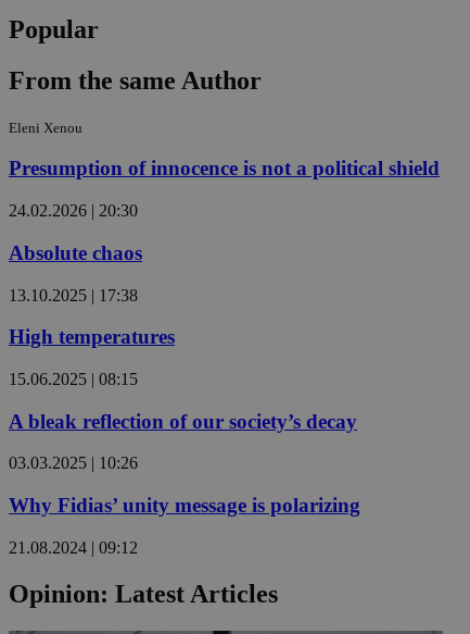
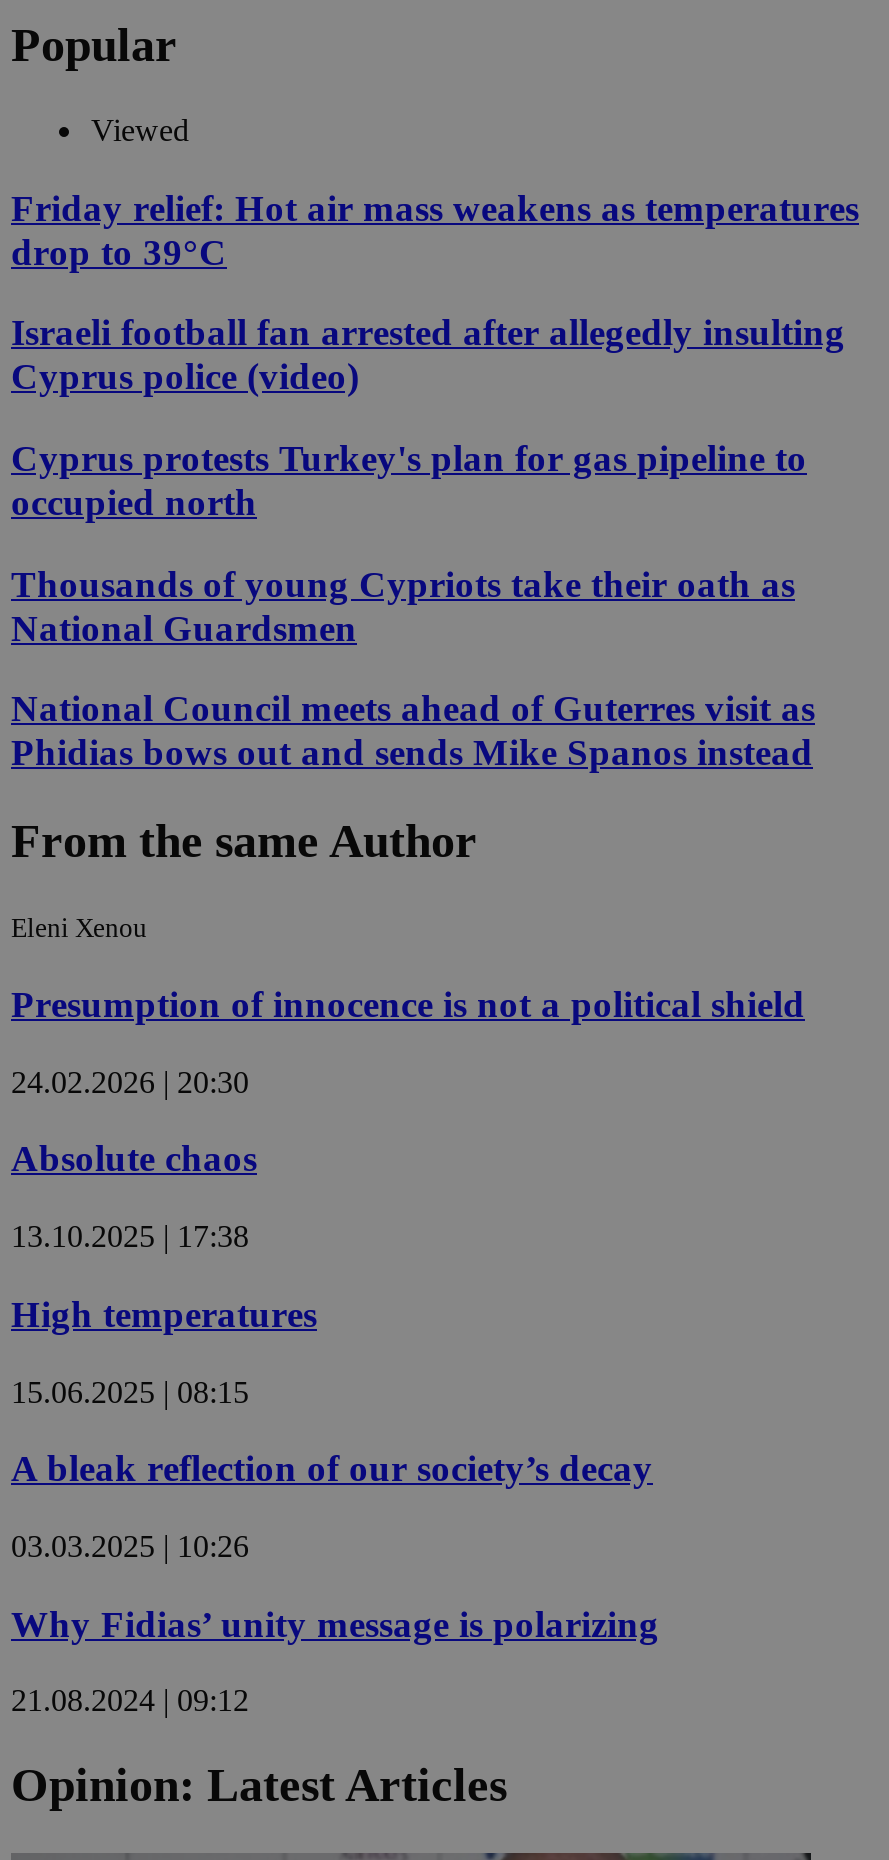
+ Viewed
+ Friday relief: Hot air mass weakens as temperatures
+ drop to 39°C
+ Israeli football fan arrested after allegedly insulting
+ Cyprus police (video)
+ Cyprus protests Turkey's plan for gas pipeline to
+ occupied north
+ Thousands of young Cypriots take their oath as
+ National Guardsmen
+ National Council meets ahead of Guterres visit as
+ Phidias bows out and sends Mike Spanos instead
